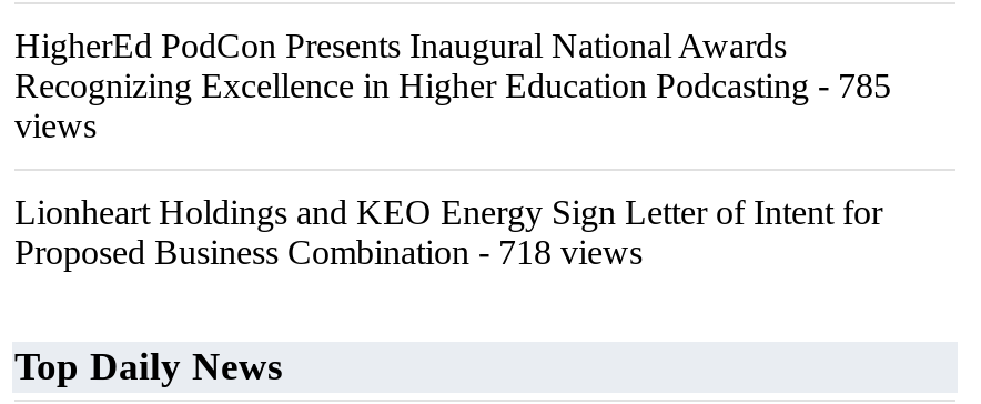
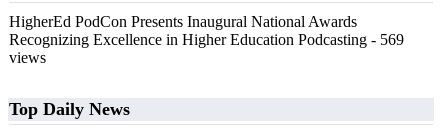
- Recognizing Excellence in Higher Education Podcasting - 785
+ Recognizing Excellence in Higher Education Podcasting - 569

- Lionheart Holdings and KEO Energy Sign Letter of Intent for
- Proposed Business Combination - 718 views
